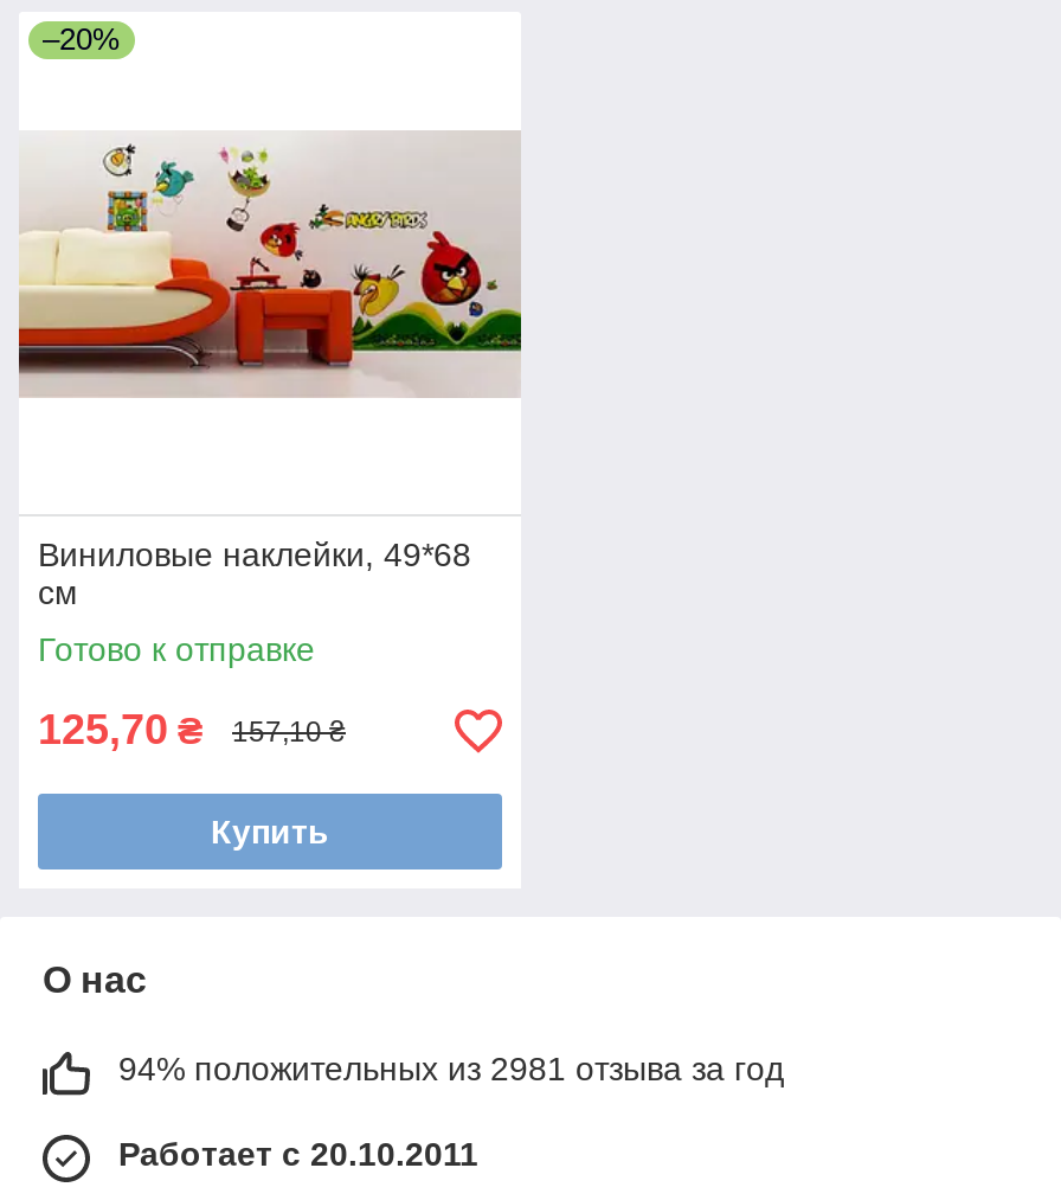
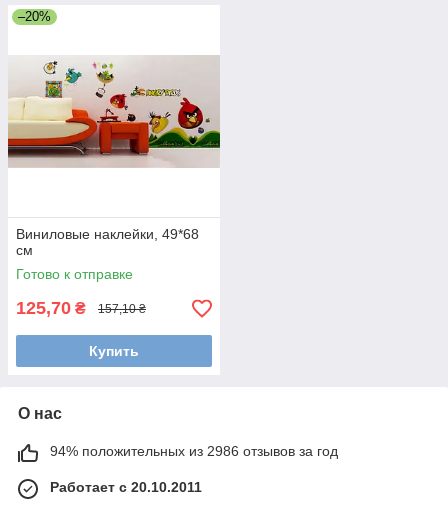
- 94% положительных из 2981 отзыва за год
+ 94% положительных из 2986 отзывов за год
